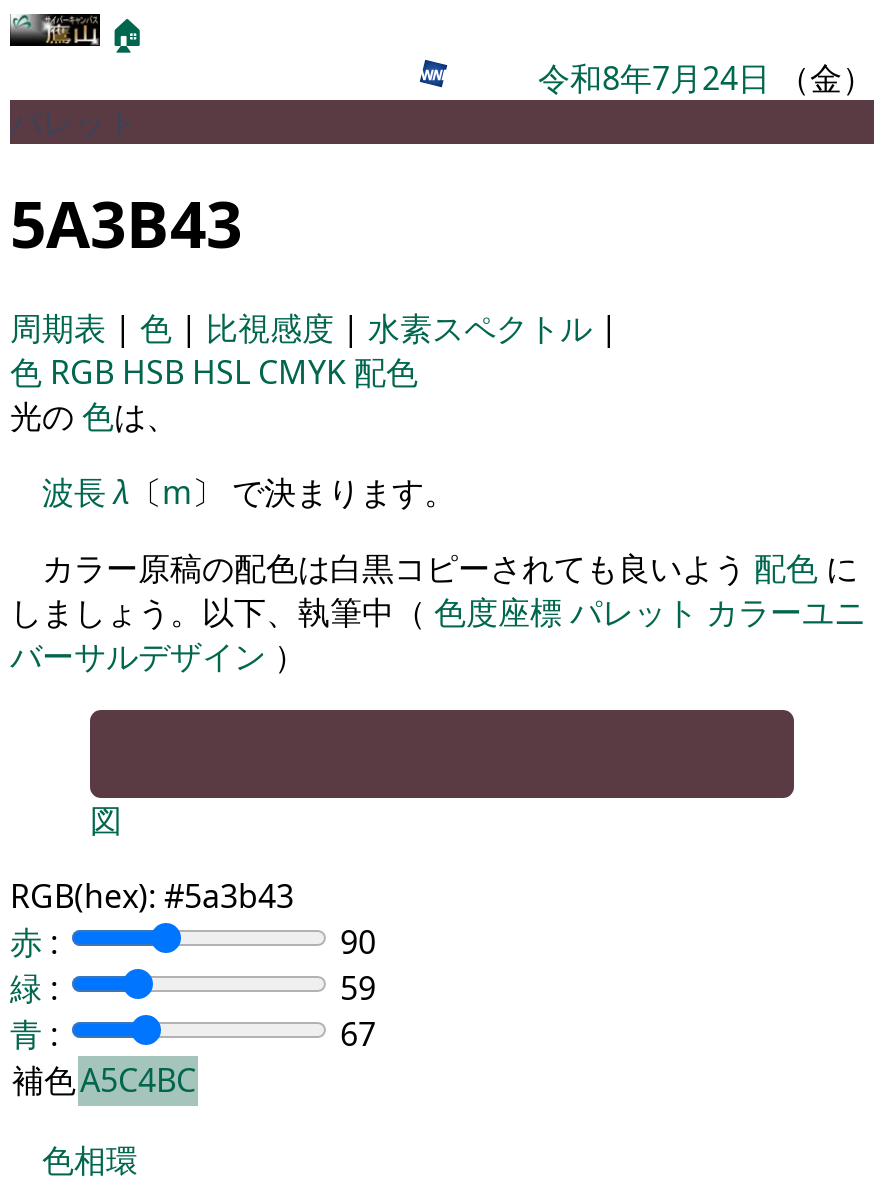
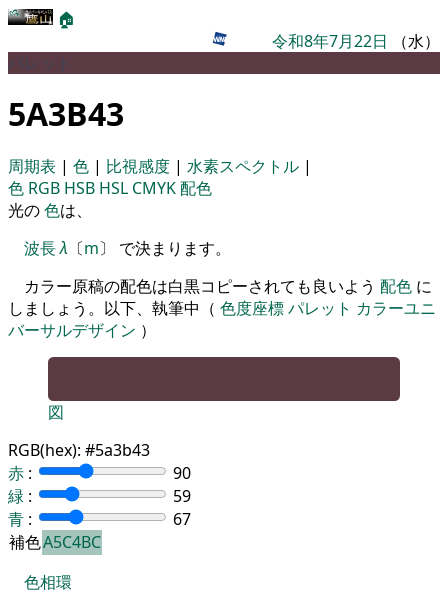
- 令和8年7月24日（金）
+ 令和8年7月22日（水）
